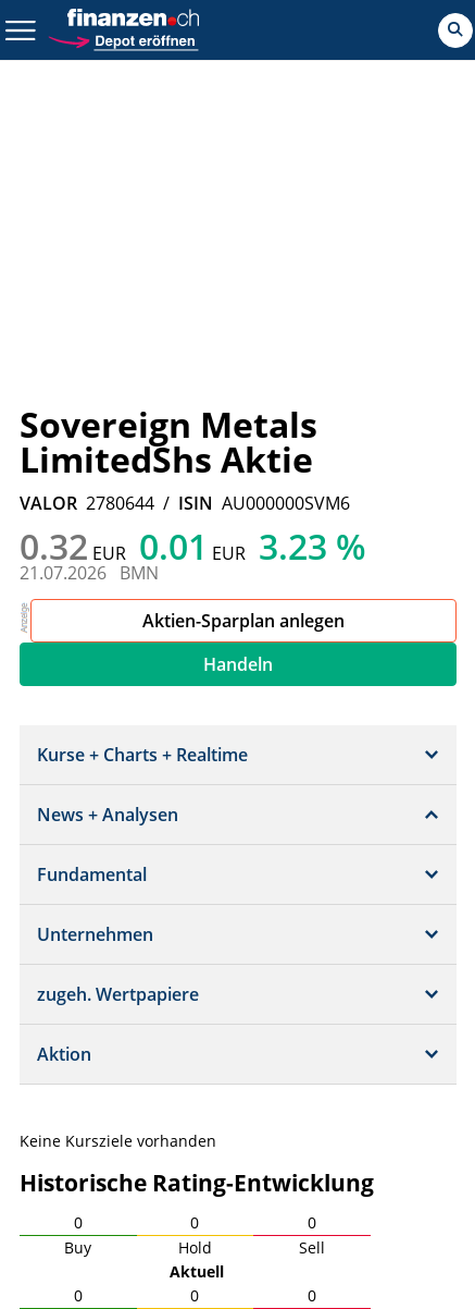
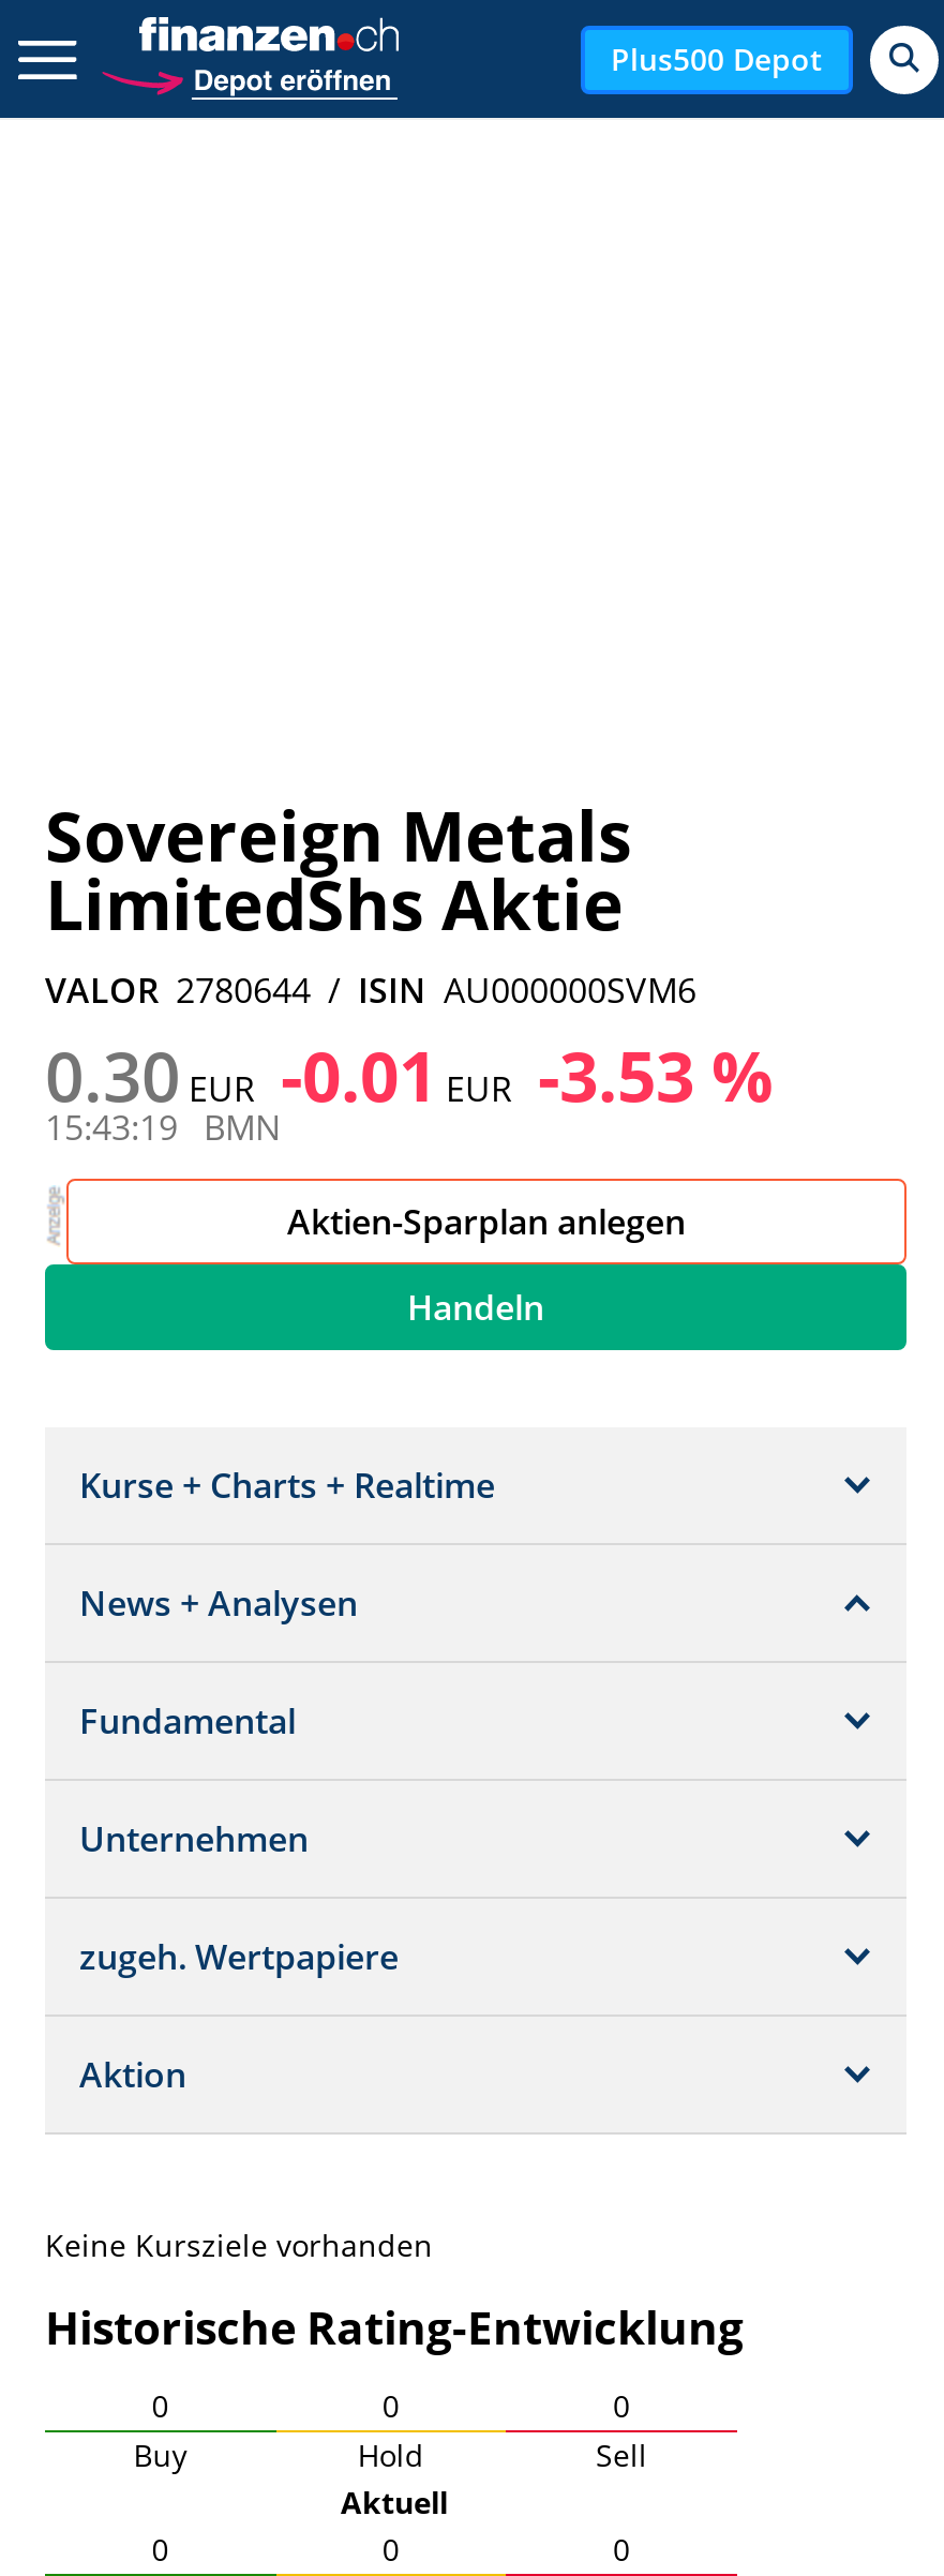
+ Plus500 Depot

- 0.32 EUR 0.01 EUR 3.23 %
+ 0.30 EUR -0.01 EUR -3.53 %

- 21.07.2026 BMN
+ 15:43:19 BMN
